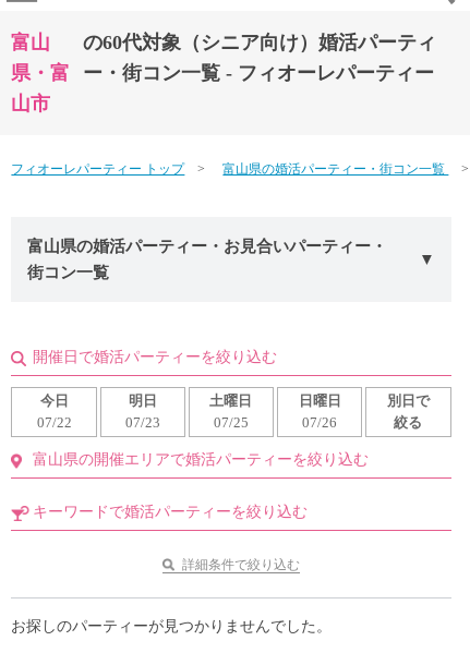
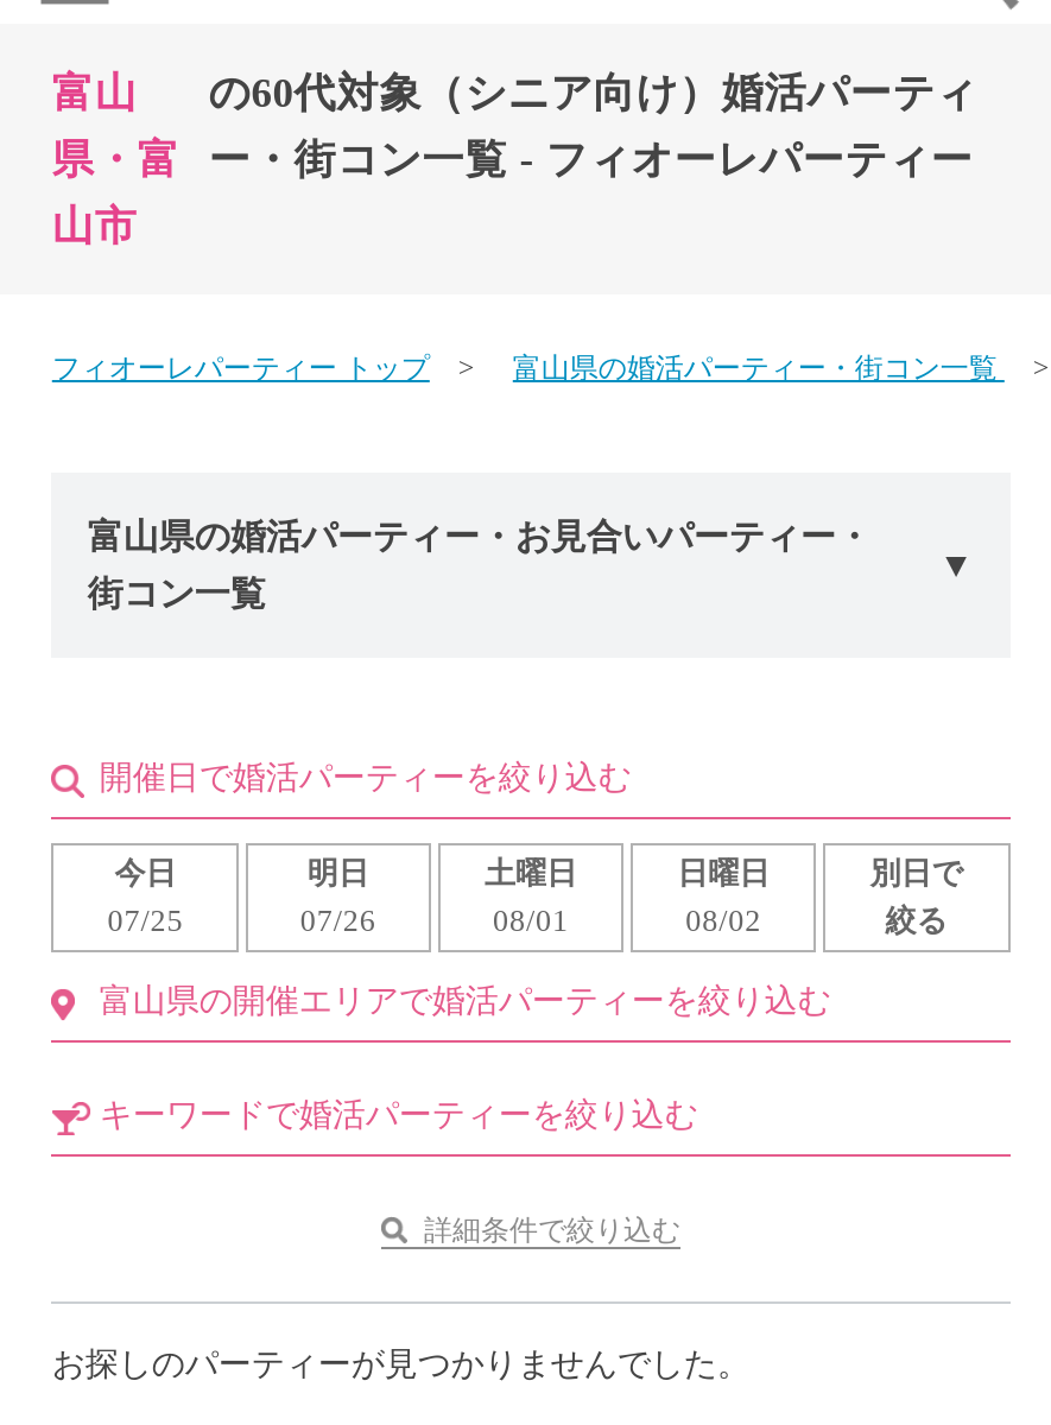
- 07/22
+ 07/25

- 07/23
+ 07/26

- 07/25
+ 08/01

- 07/26
+ 08/02
